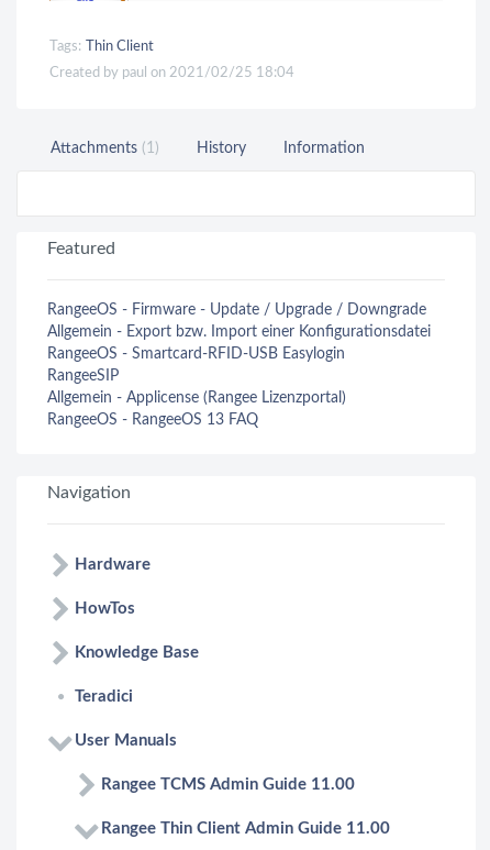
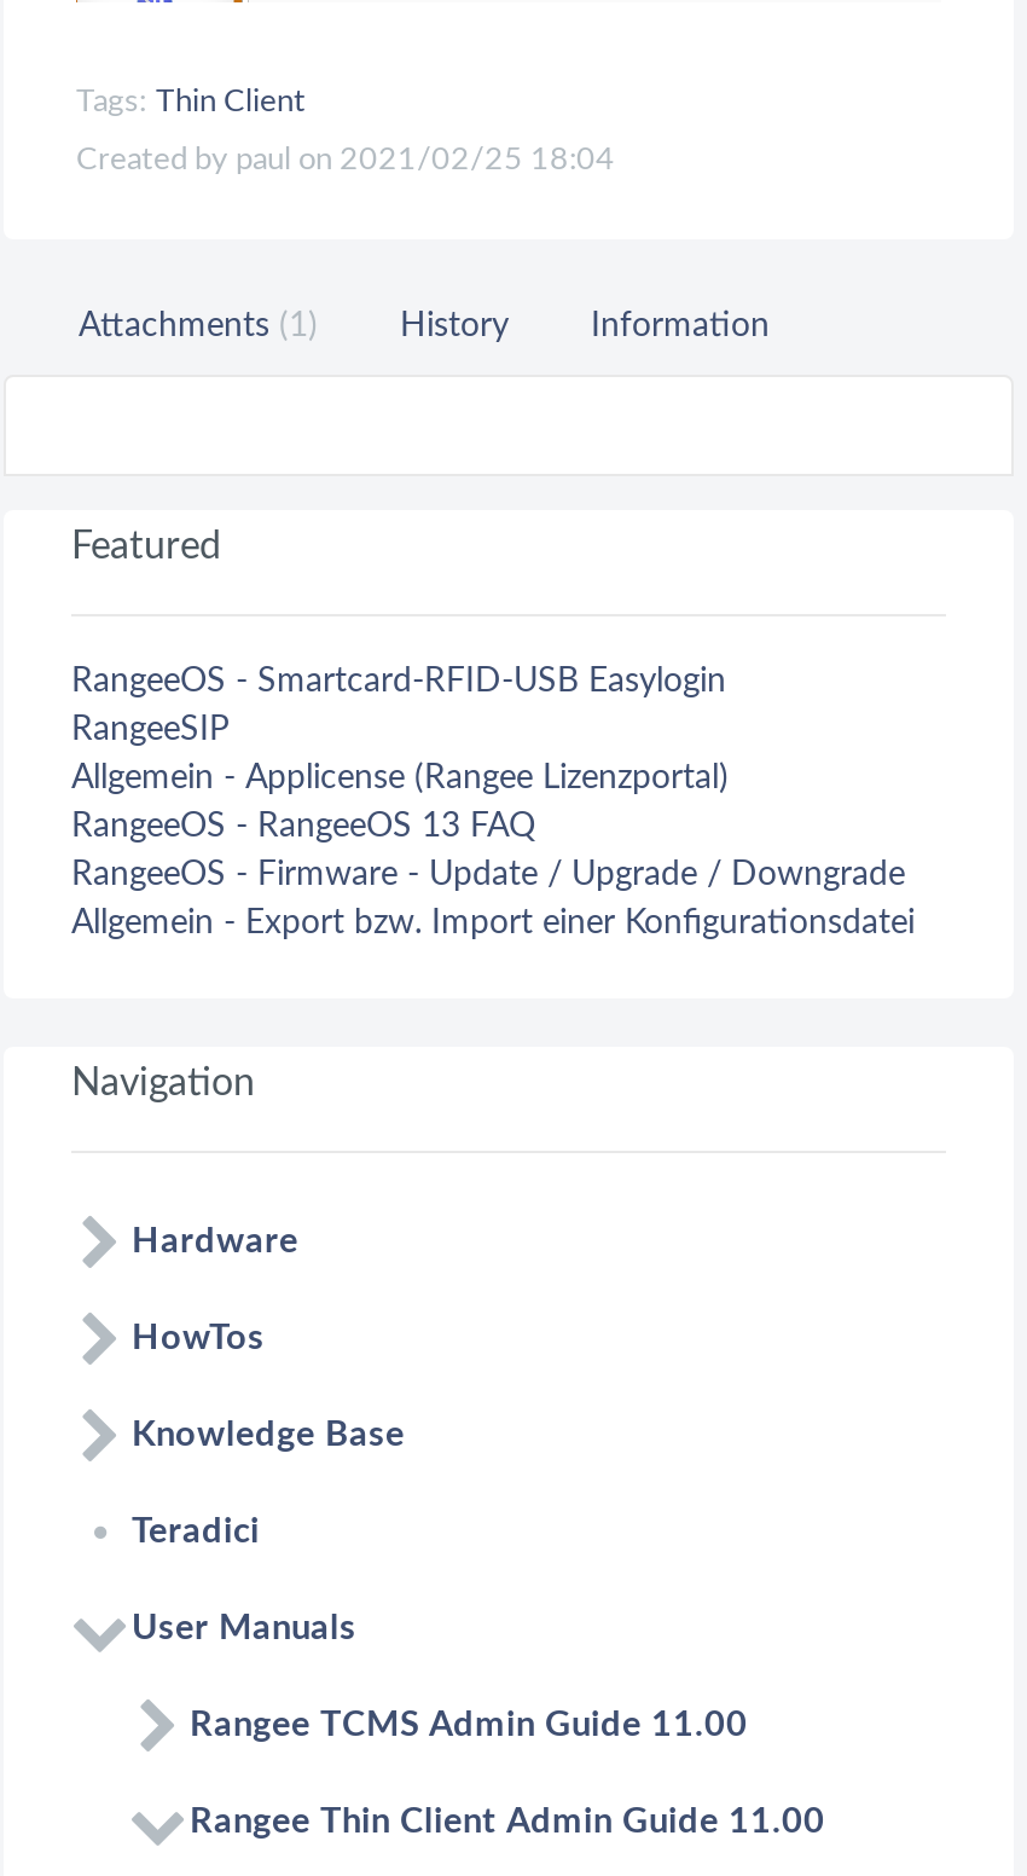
moved down: RangeeOS - Firmware - Update / Upgrade / Downgrade | Allgemein - Export bzw. Import einer Konfigurationsdatei

moved up: RangeeOS - Smartcard-RFID-USB Easylogin | RangeeSIP | Allgemein - Applicense (Rangee Lizenzportal) | RangeeOS - RangeeOS 13 FAQ
